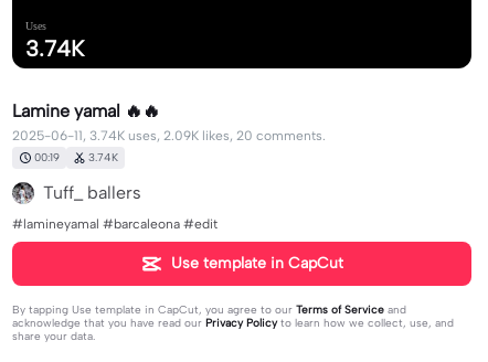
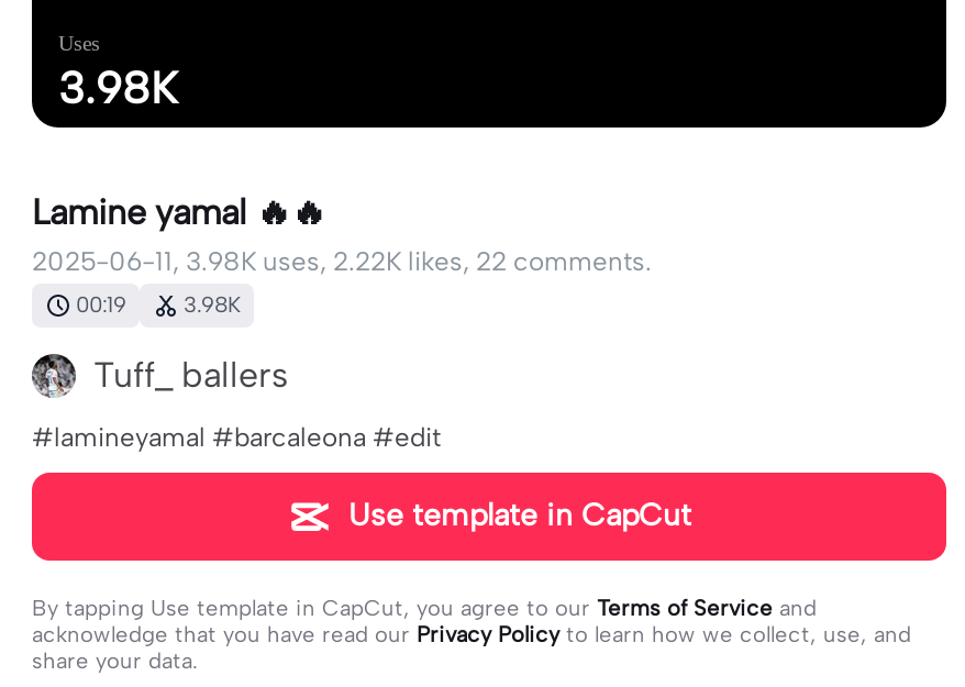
- 3.74K
+ 3.98K

- 2025-06-11, 3.74K uses, 2.09K likes, 20 comments.
+ 2025-06-11, 3.98K uses, 2.22K likes, 22 comments.

- 00:19 3.74K
+ 00:19 3.98K
